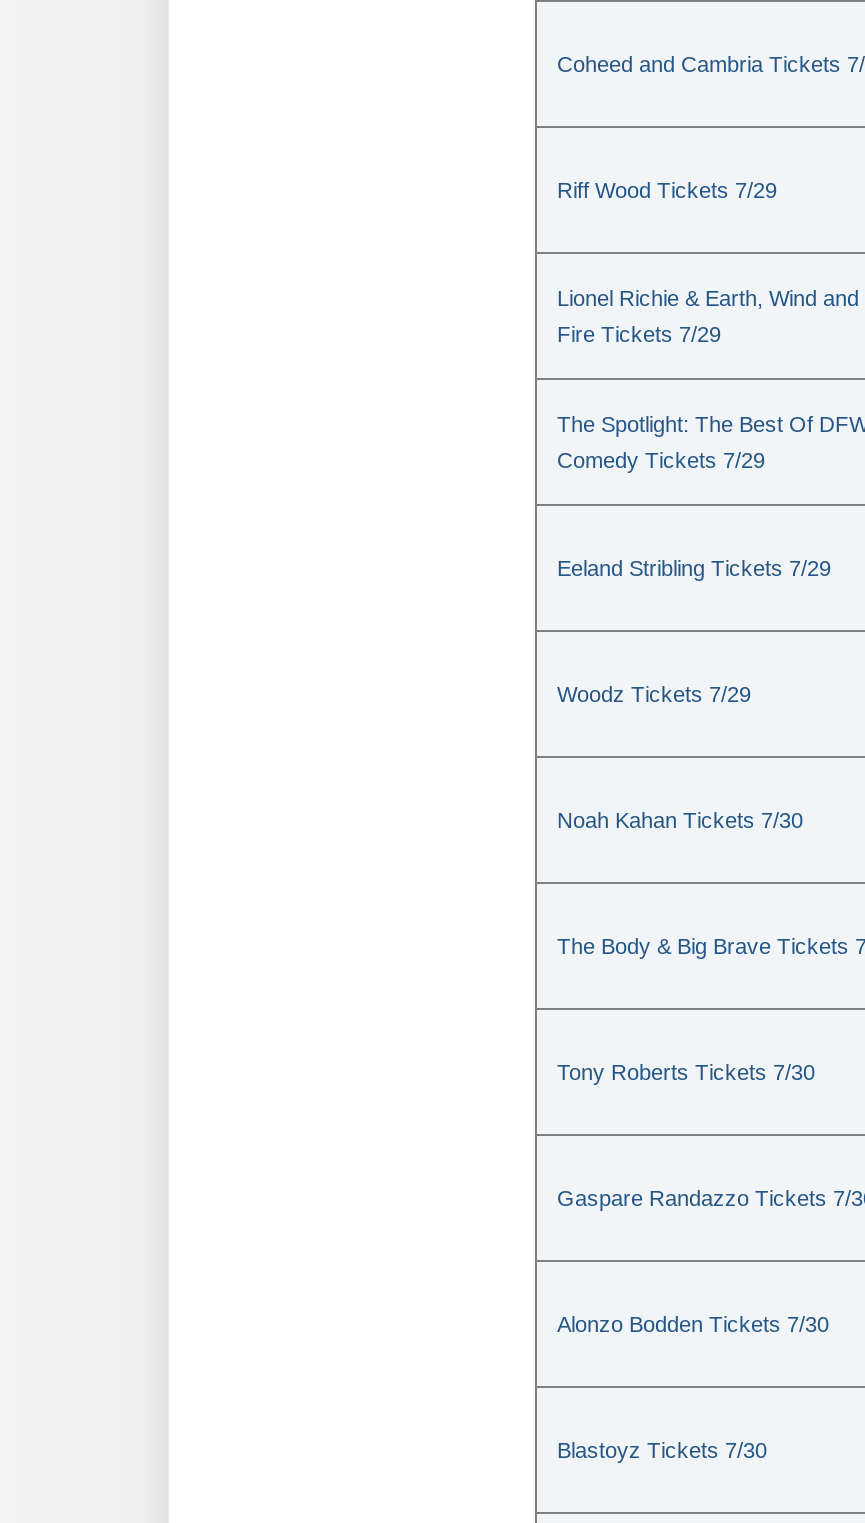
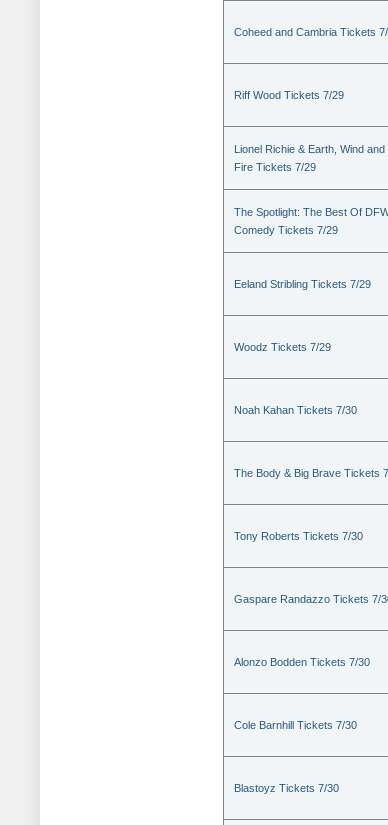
+ Cole Barnhill Tickets 7/30
